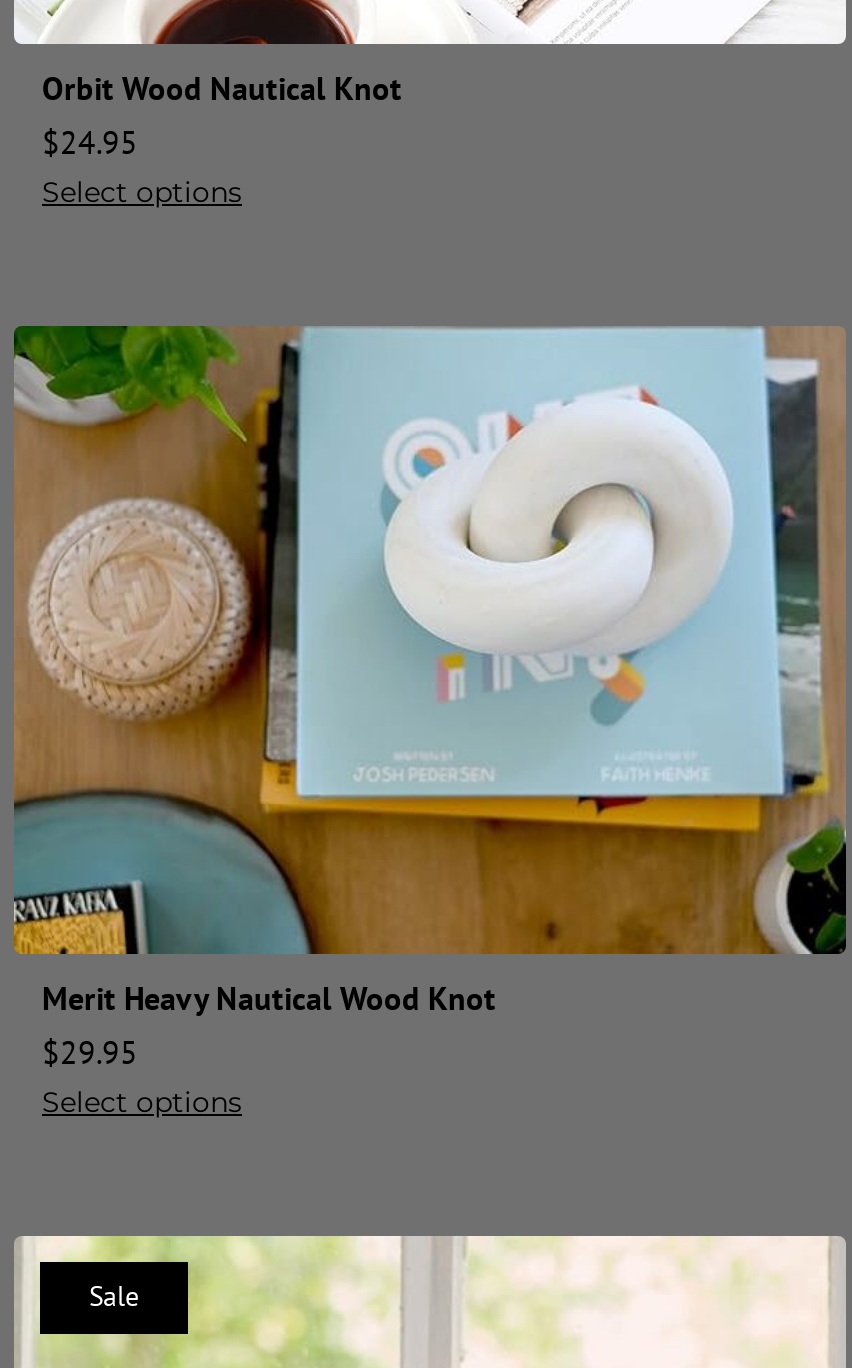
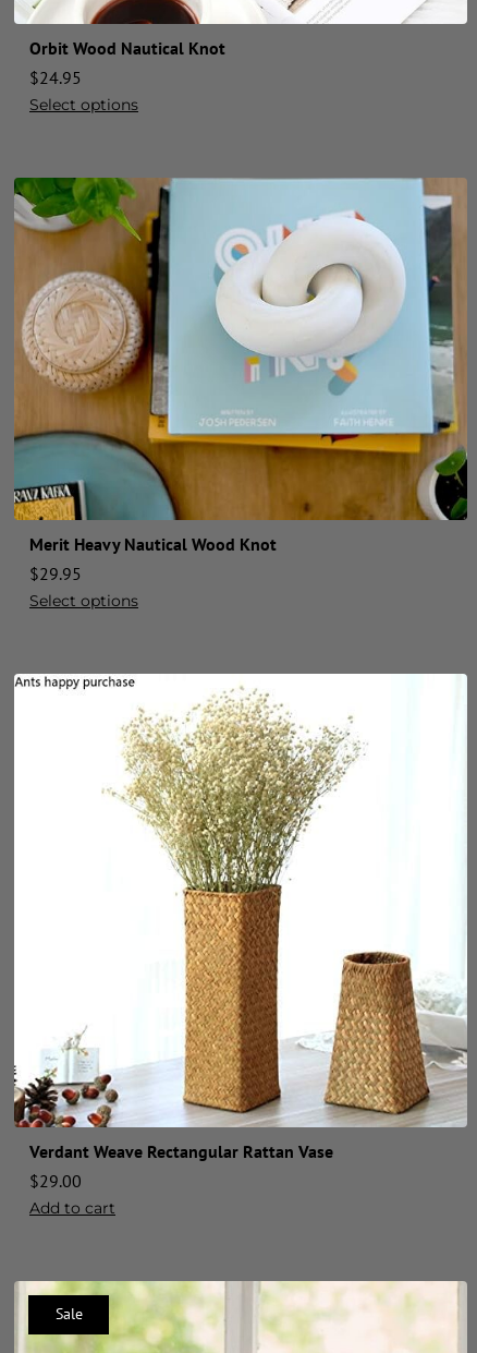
+ [image]
+ Verdant Weave Rectangular Rattan Vase
+ $29.00
+ Add to cart
